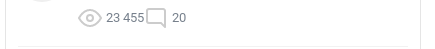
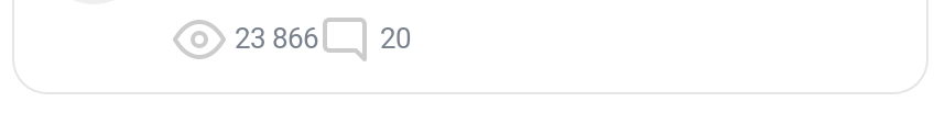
- 23 455 20
+ 23 866 20
